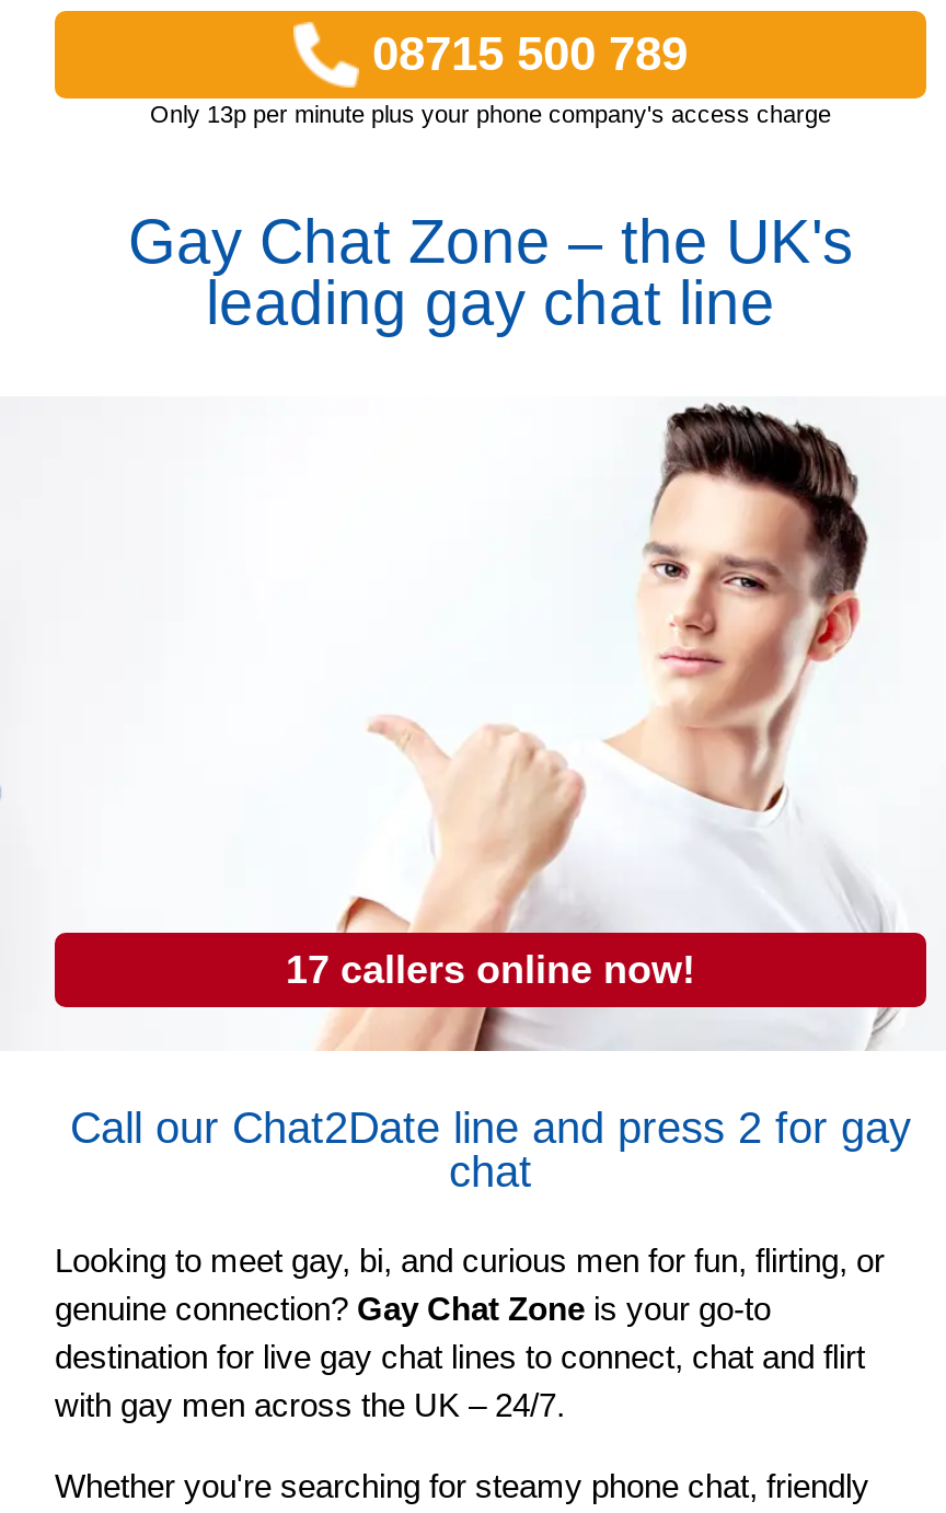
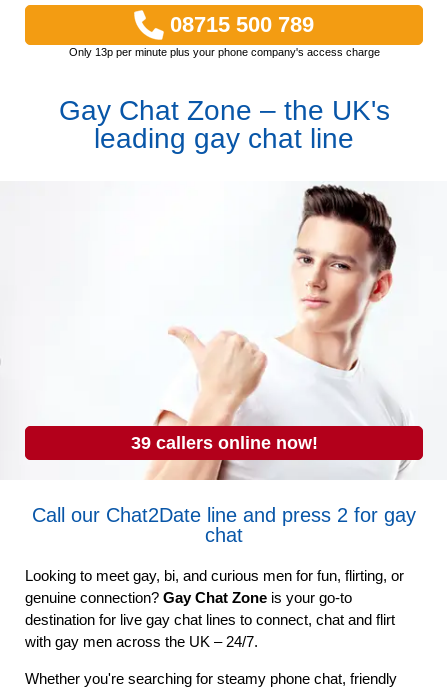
- 17 callers online now!
+ 39 callers online now!
